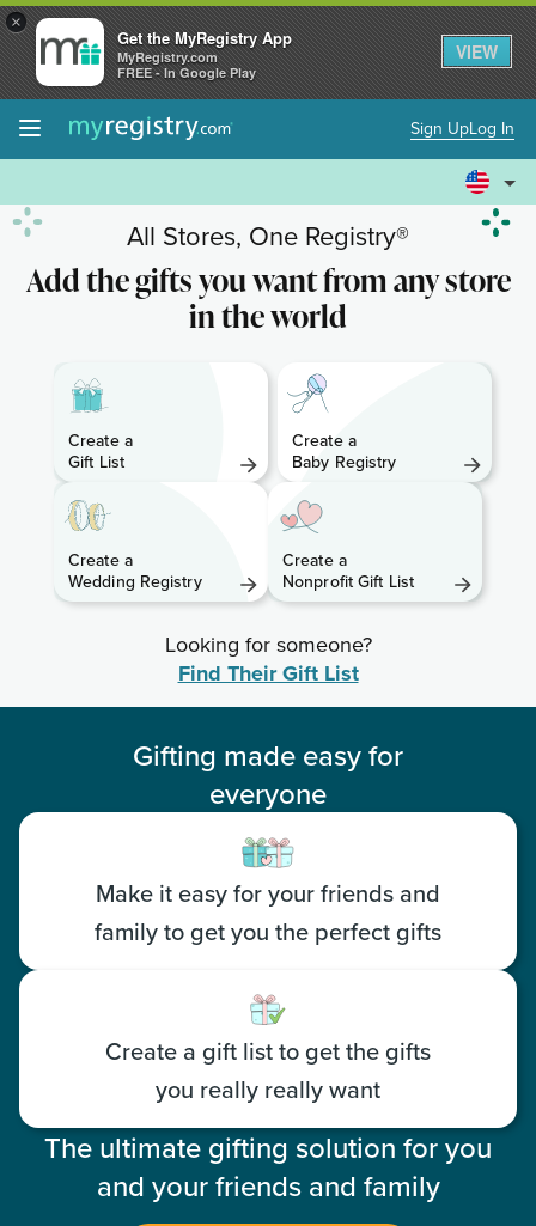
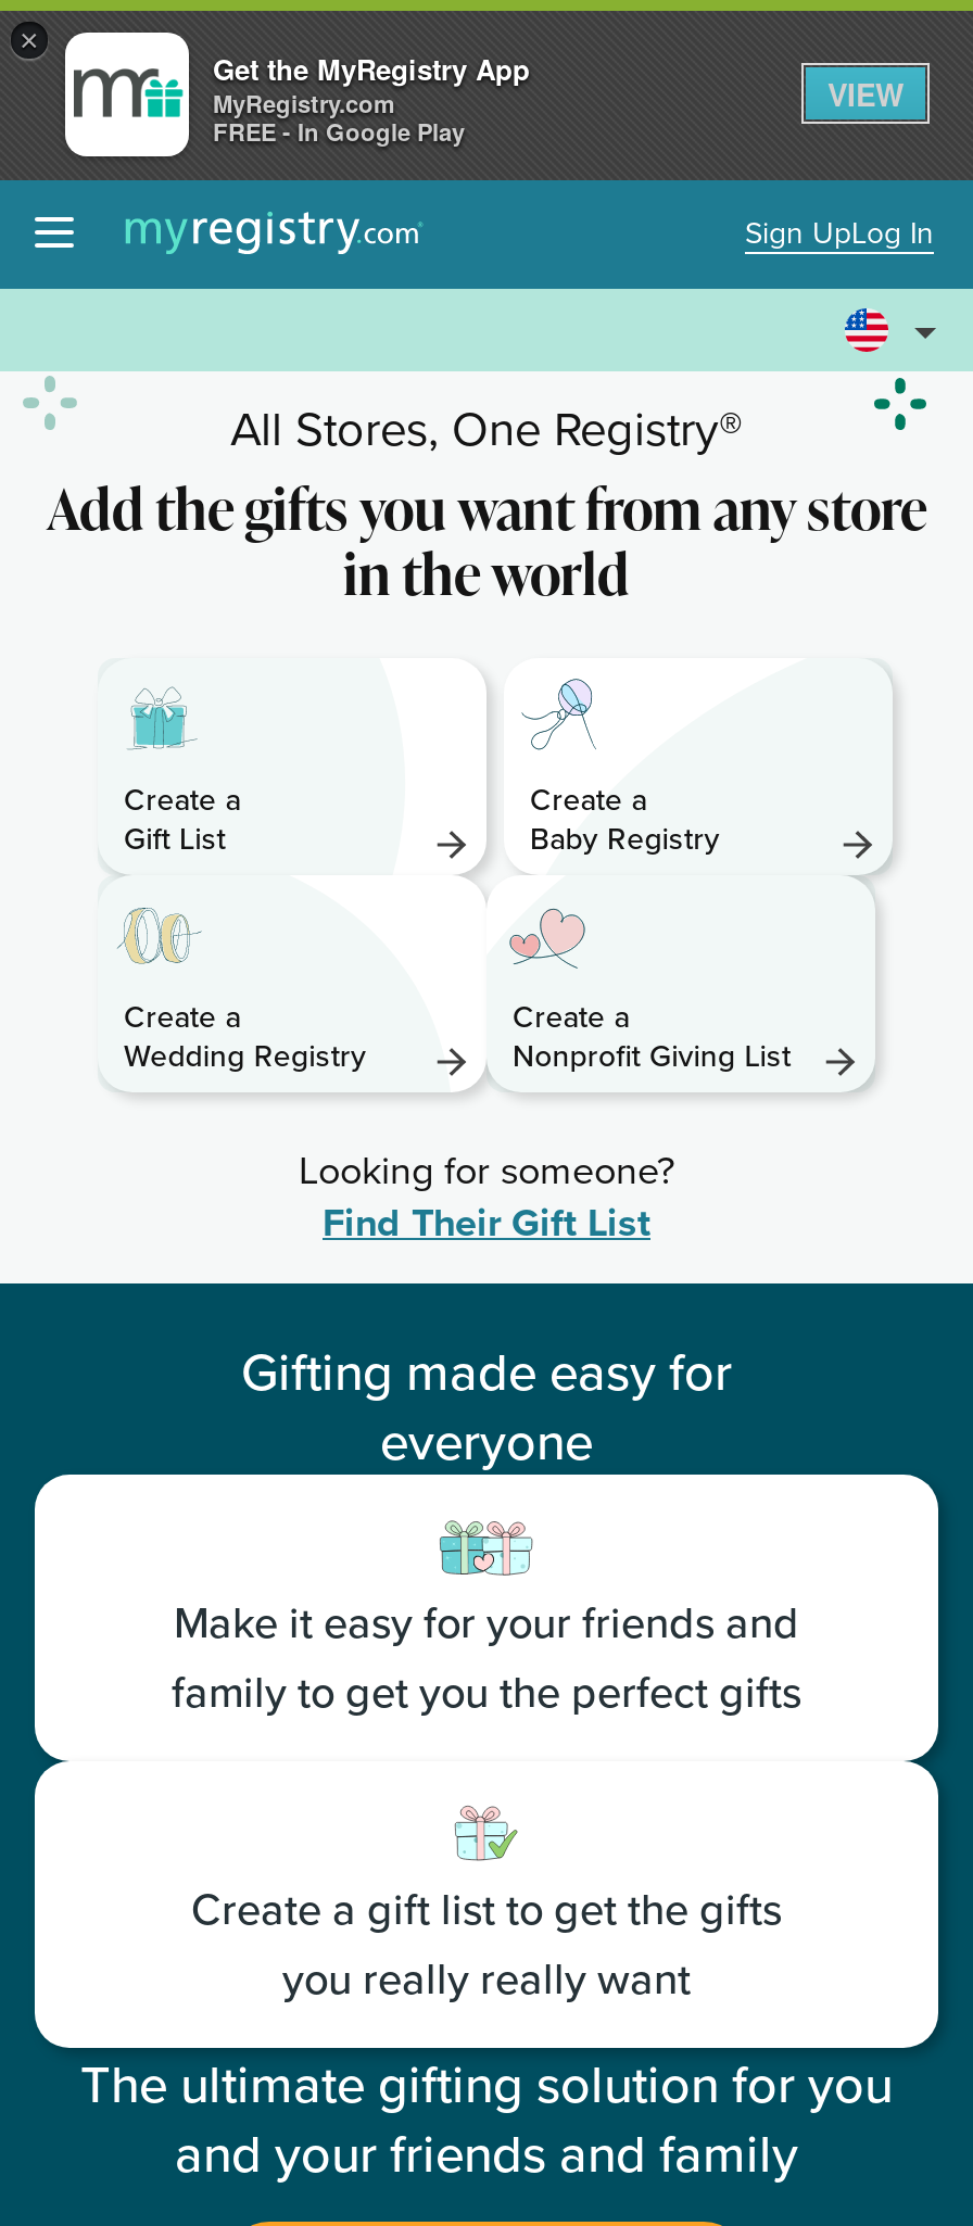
- Nonprofit Gift List
+ Nonprofit Giving List
